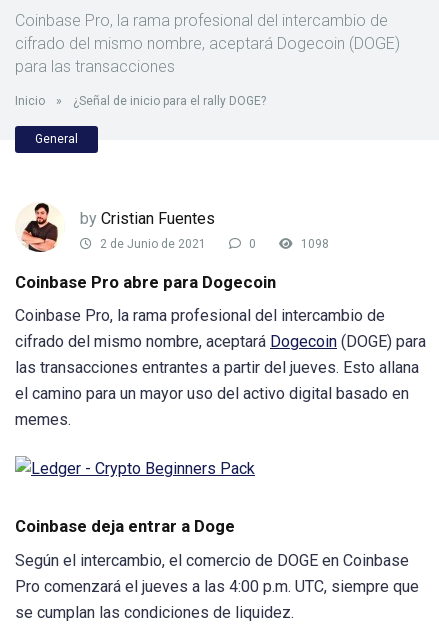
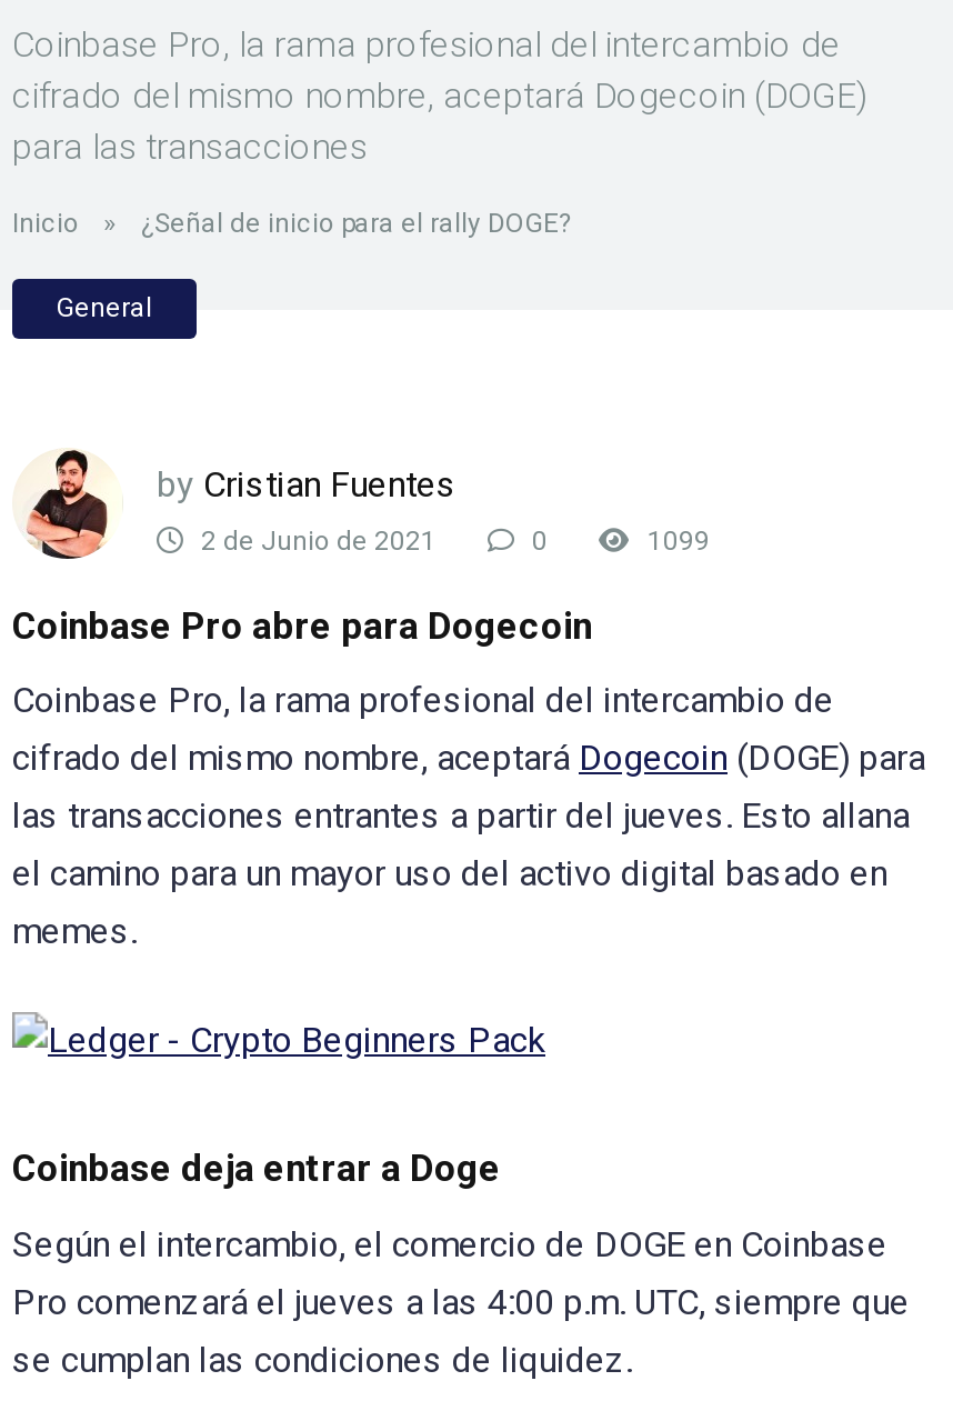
- 1098
+ 1099
